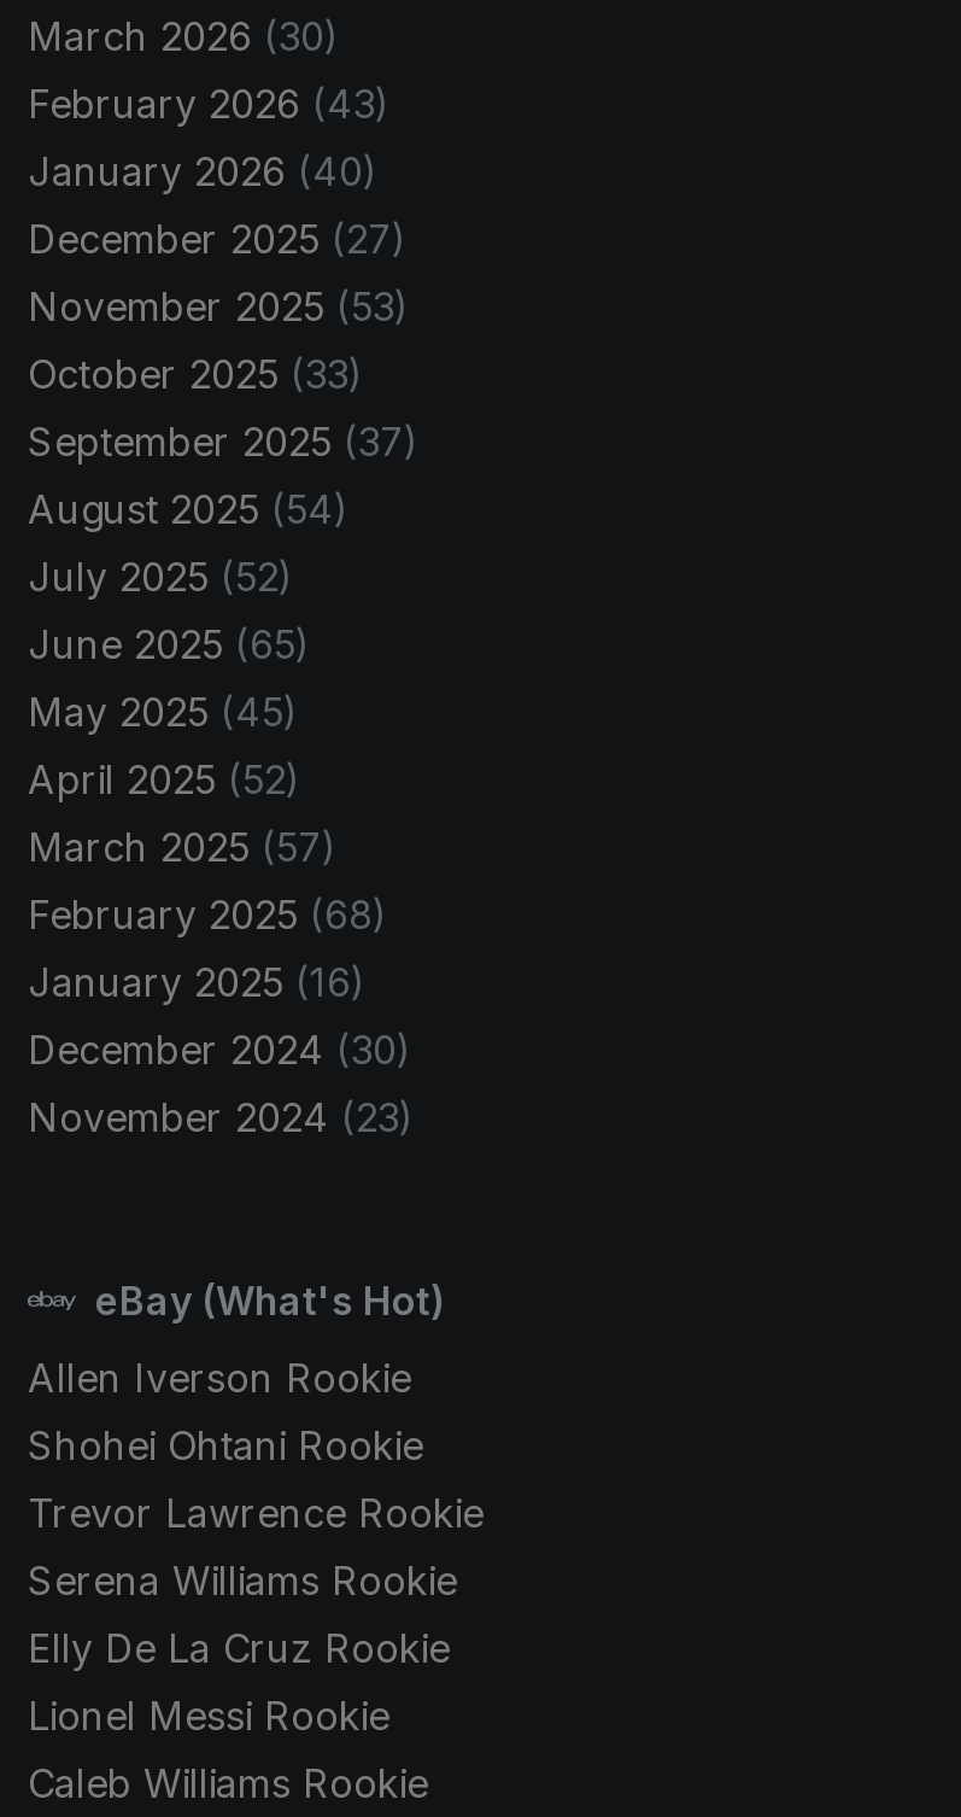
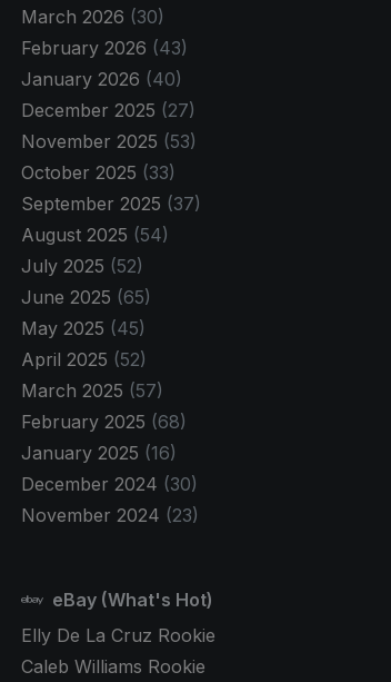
- Allen Iverson Rookie
- Shohei Ohtani Rookie
- Trevor Lawrence Rookie
- Serena Williams Rookie

- Lionel Messi Rookie
